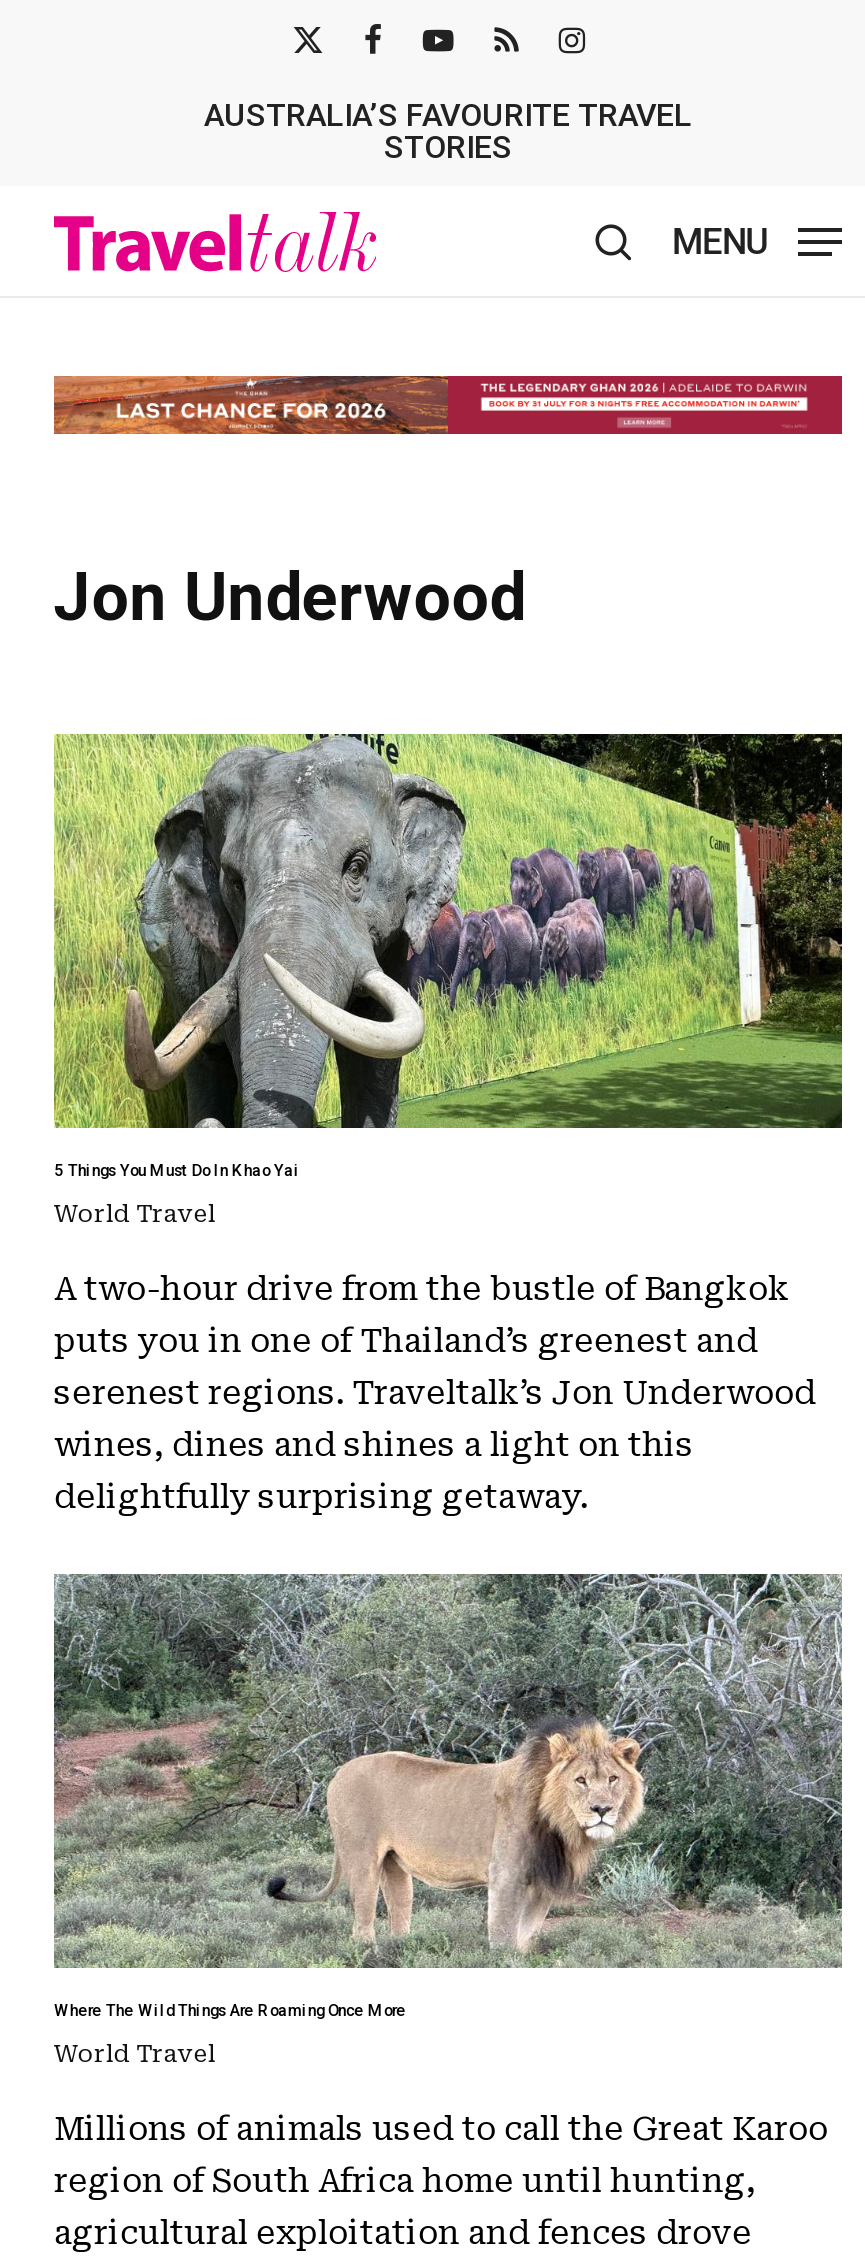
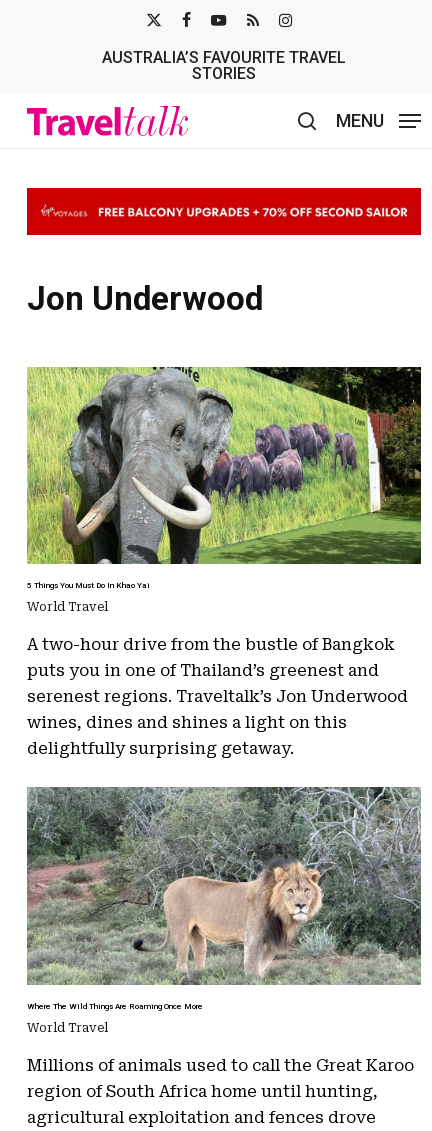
- [image]
+ [image]
